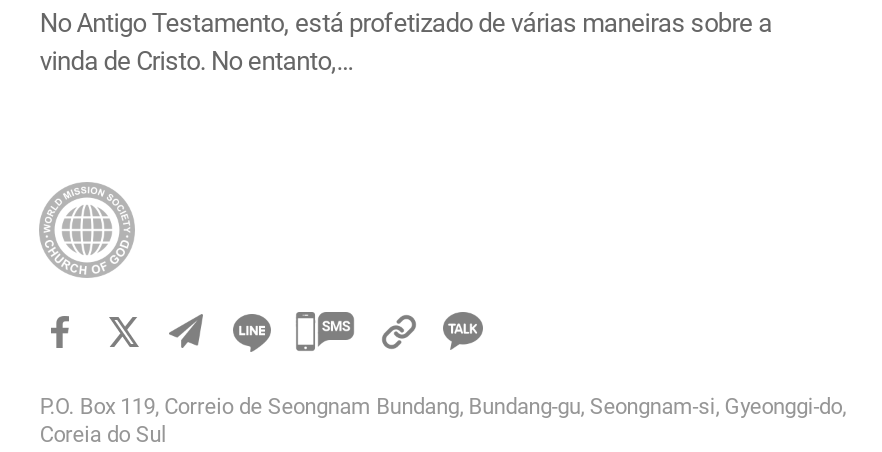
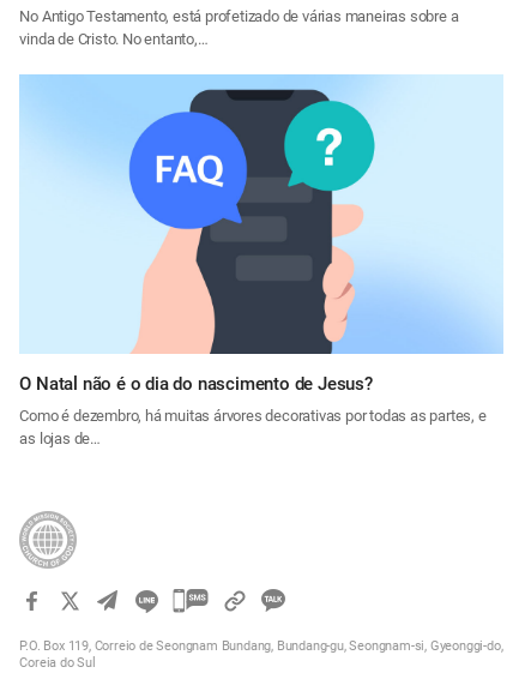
+ [image]
+ O Natal não é o dia do nascimento de Jesus?
+ Como é dezembro, há muitas árvores decorativas por todas as partes, e
+ as lojas de…
